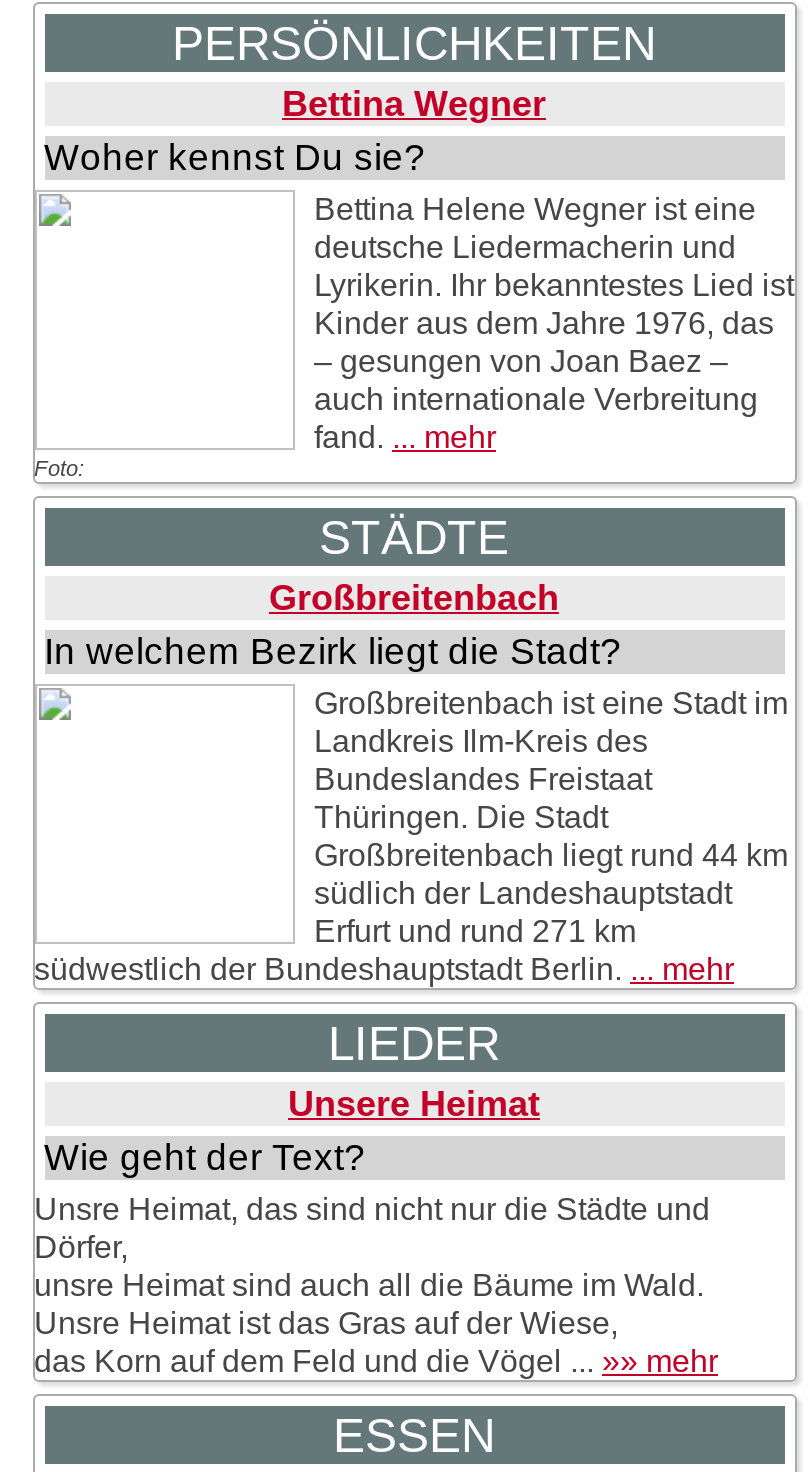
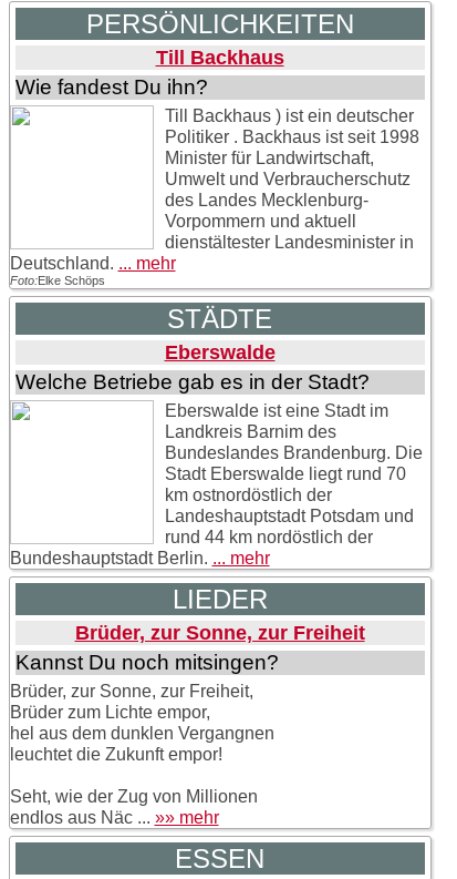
- Bettina Wegner
- Woher kennst Du sie?
- Bettina Helene Wegner ist eine
- deutsche Liedermacherin und
- Lyrikerin. Ihr bekanntestes Lied ist
- Kinder aus dem Jahre 1976, das
- – gesungen von Joan Baez –
- auch internationale Verbreitung
- fand.... mehr
- Foto:
+ Till Backhaus
+ Wie fandest Du ihn?
+ Till Backhaus ) ist ein deutscher
+ Politiker . Backhaus ist seit 1998
+ Minister für Landwirtschaft,
+ Umwelt und Verbraucherschutz
+ des Landes Mecklenburg-
+ Vorpommern und aktuell
+ dienstältester Landesminister in
+ Deutschland.... mehr
+ Foto:Elke Schöps

- Großbreitenbach
- In welchem Bezirk liegt die Stadt?
- Großbreitenbach ist eine Stadt im
- Landkreis Ilm-Kreis des
- Bundeslandes Freistaat
- Thüringen. Die Stadt
- Großbreitenbach liegt rund 44 km
- südlich der Landeshauptstadt
- Erfurt und rund 271 km
- südwestlich der Bundeshauptstadt Berlin. ... mehr
+ Eberswalde
+ Welche Betriebe gab es in der Stadt?
+ Eberswalde ist eine Stadt im
+ Landkreis Barnim des
+ Bundeslandes Brandenburg. Die
+ Stadt Eberswalde liegt rund 70
+ km ostnordöstlich der
+ Landeshauptstadt Potsdam und
+ rund 44 km nordöstlich der
+ Bundeshauptstadt Berlin. ... mehr

- Unsere Heimat
- Wie geht der Text?
- Unsre Heimat, das sind nicht nur die Städte und
- Dörfer,
- unsre Heimat sind auch all die Bäume im Wald.
- Unsre Heimat ist das Gras auf der Wiese,
- das Korn auf dem Feld und die Vögel ...»» mehr
+ Brüder, zur Sonne, zur Freiheit
+ Kannst Du noch mitsingen?
+ Brüder, zur Sonne, zur Freiheit,
+ Brüder zum Lichte empor,
+ hel aus dem dunklen Vergangnen
+ leuchtet die Zukunft empor!
+ Seht, wie der Zug von Millionen
+ endlos aus Näc ...»» mehr
